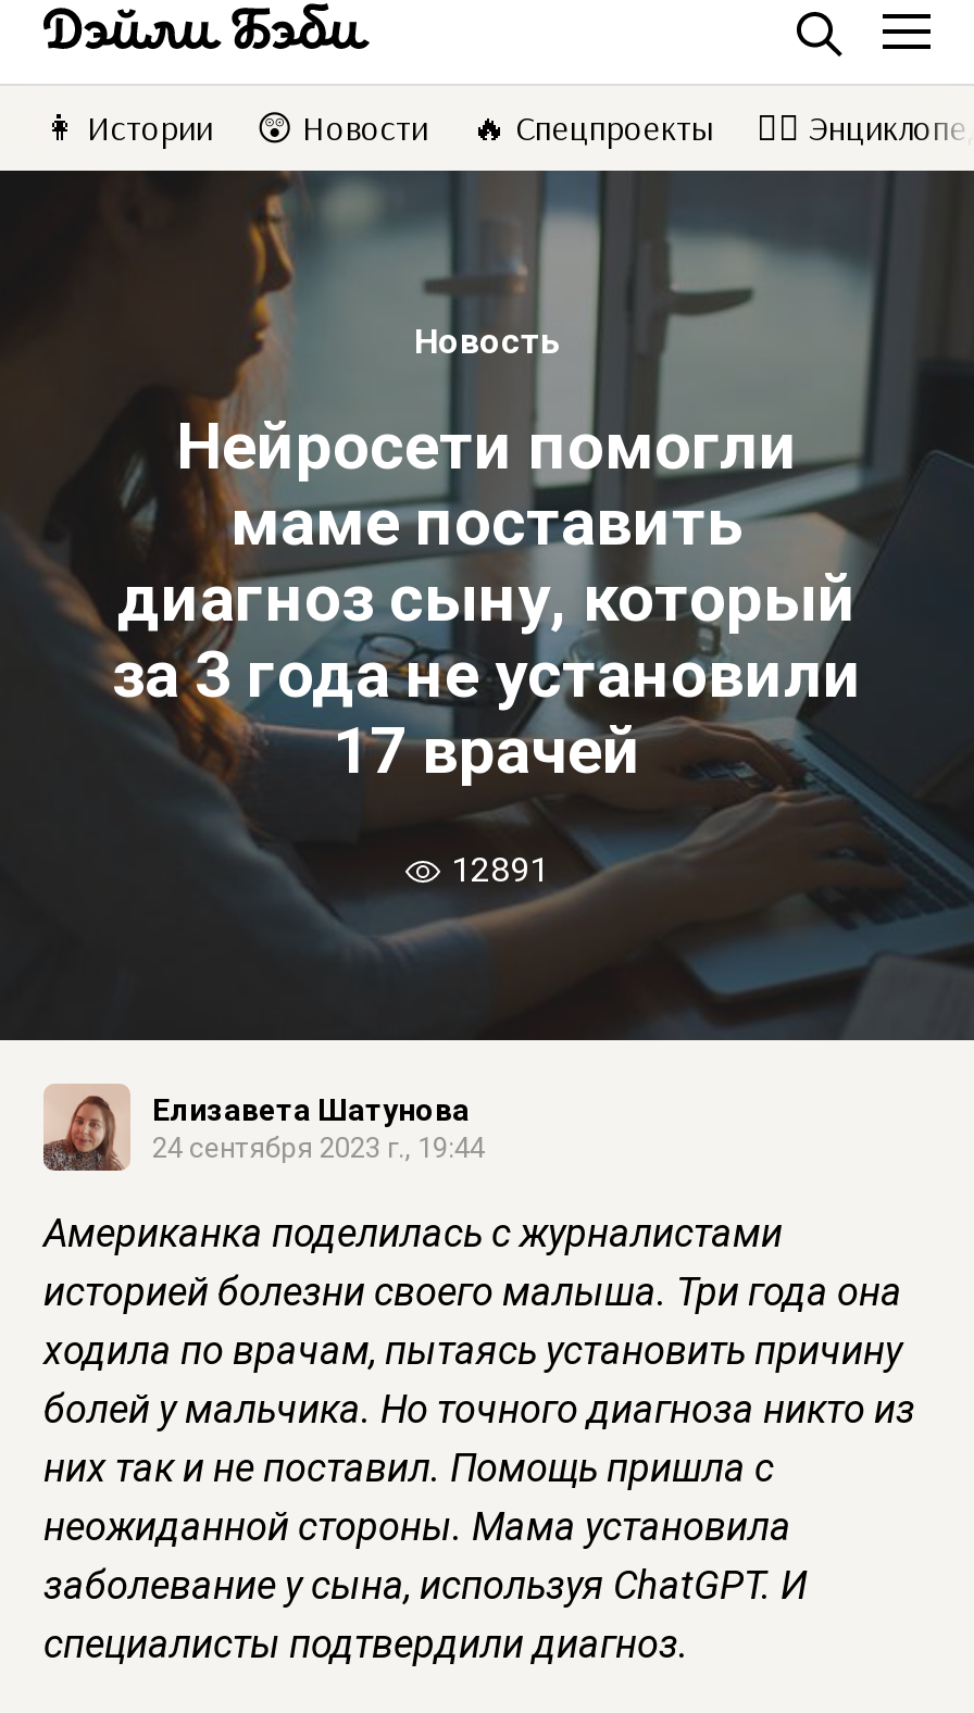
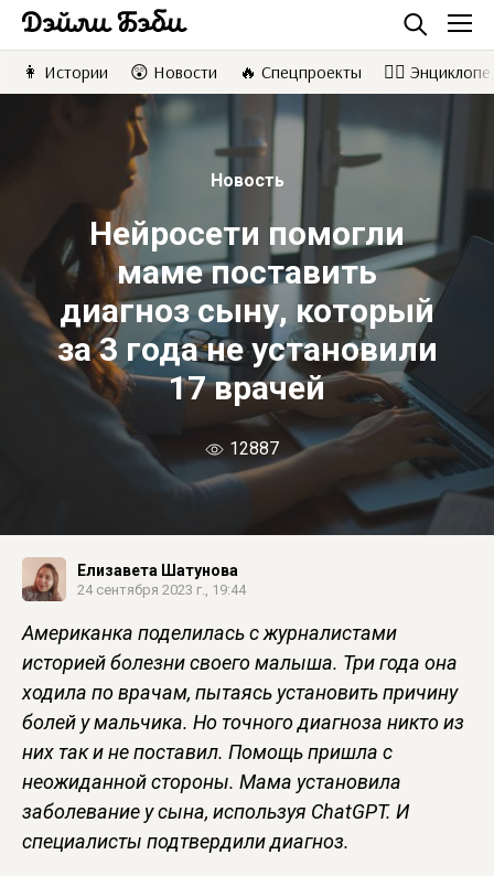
- 12891
+ 12887
